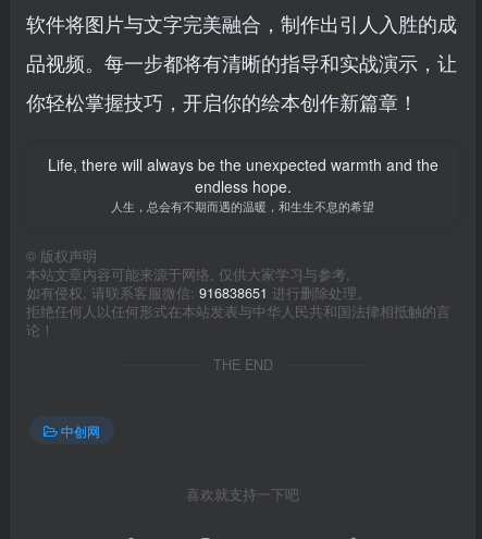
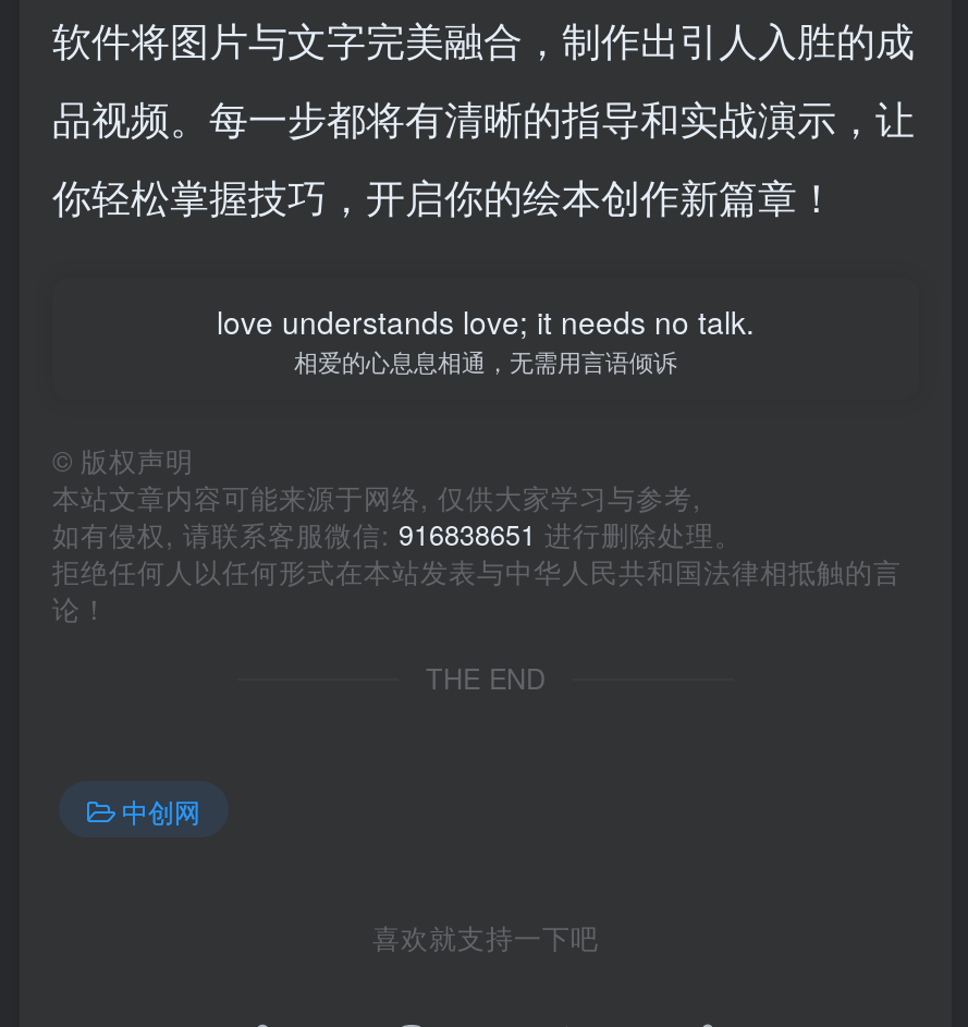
- Life, there will always be the unexpected warmth and the
- endless hope.
- 人生，总会有不期而遇的温暖，和生生不息的希望
+ love understands love; it needs no talk.
+ 相爱的心息息相通，无需用言语倾诉
